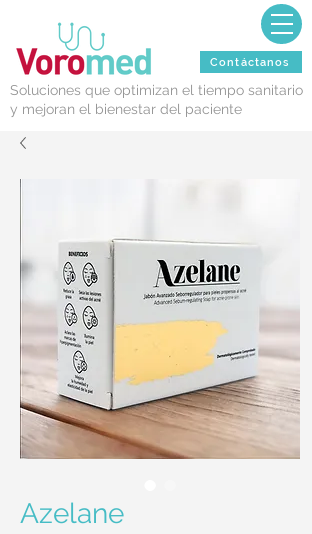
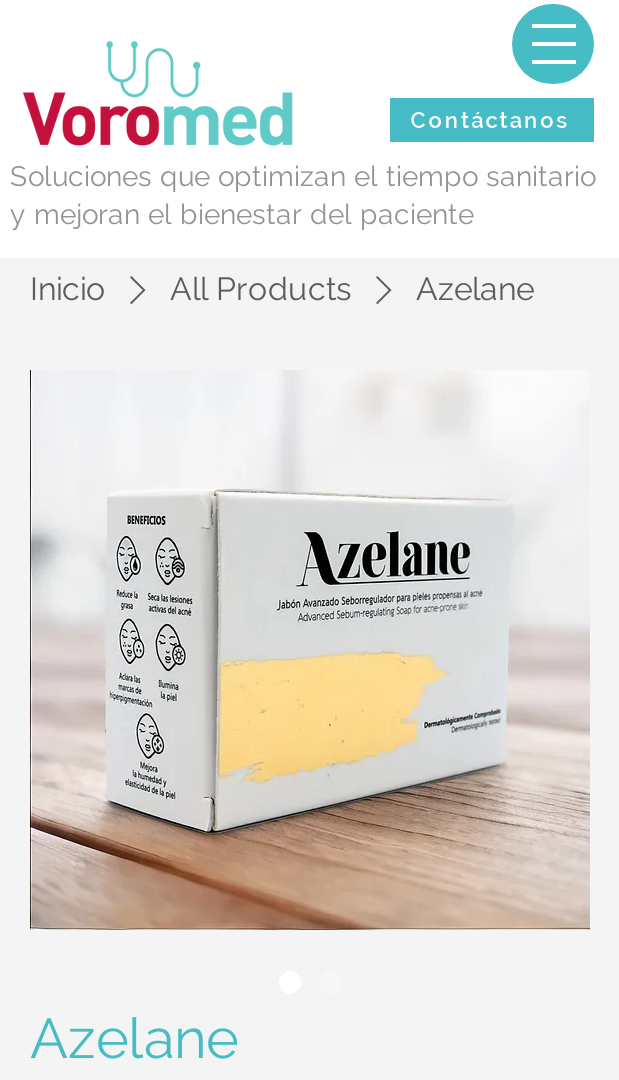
+ Inicio
+ All Products
+ Azelane
